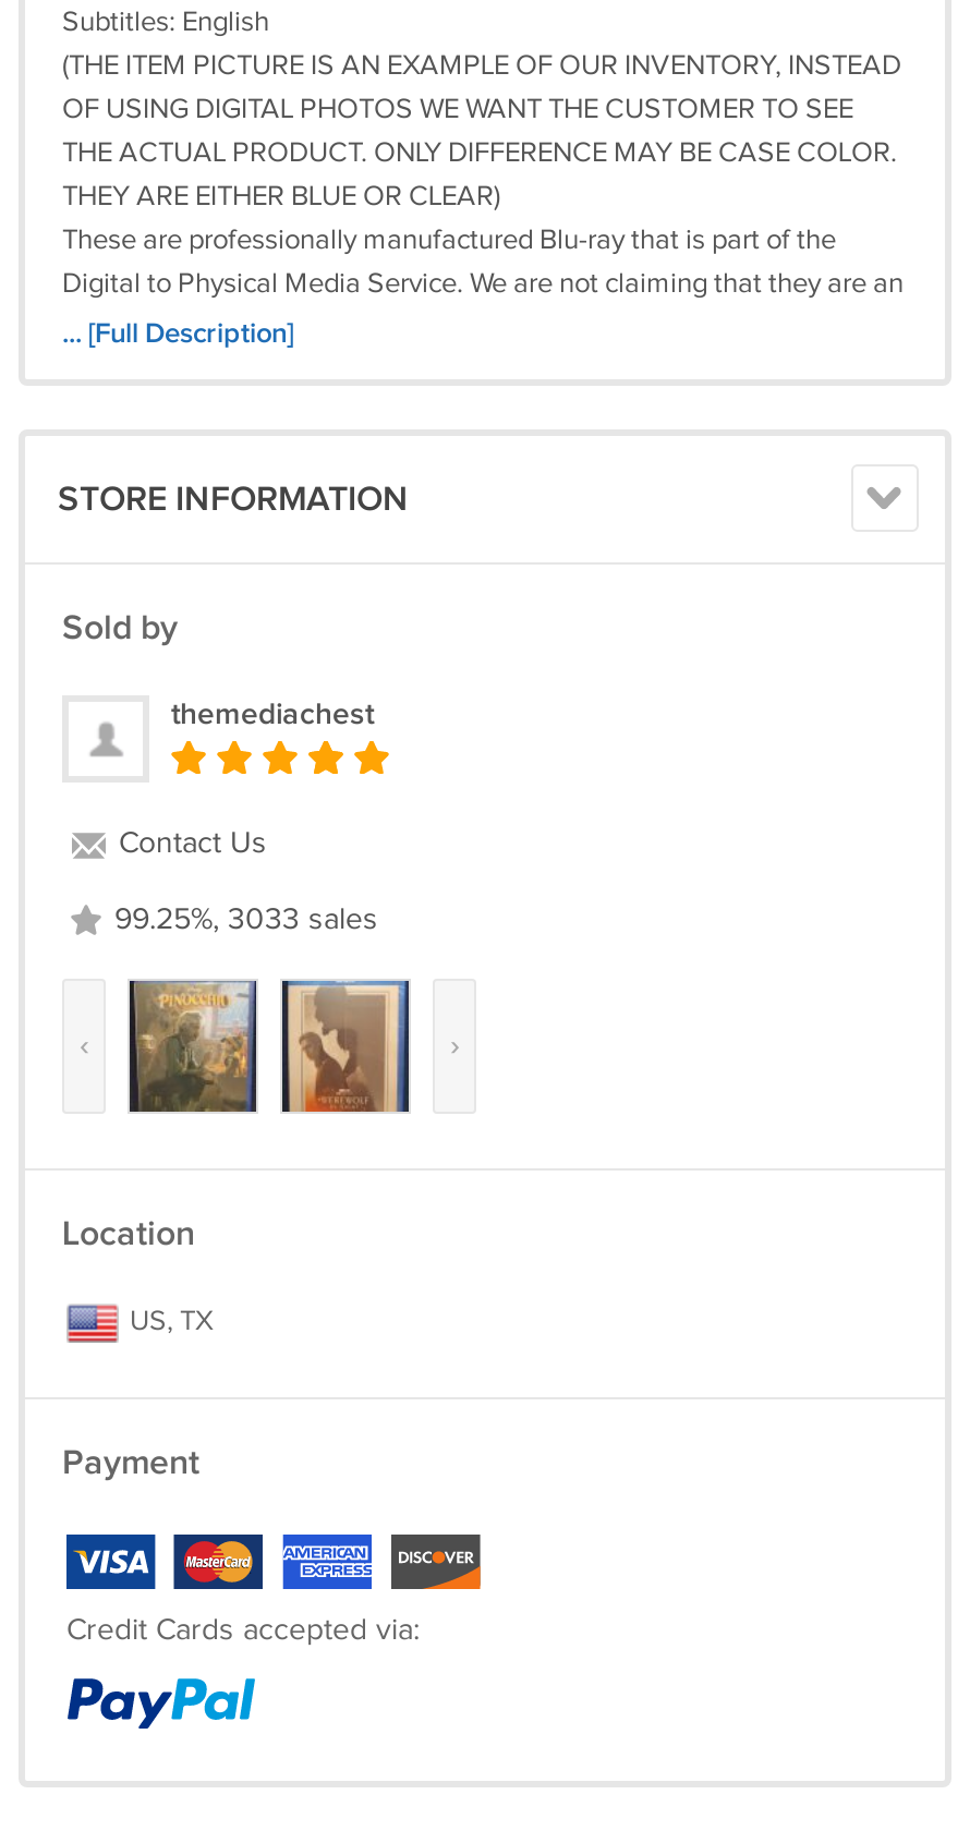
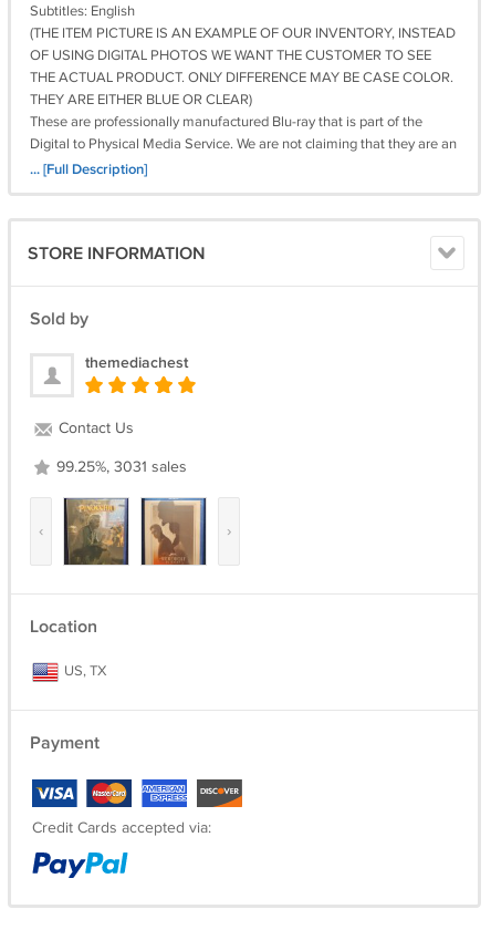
- 99.25%, 3033 sales
+ 99.25%, 3031 sales
